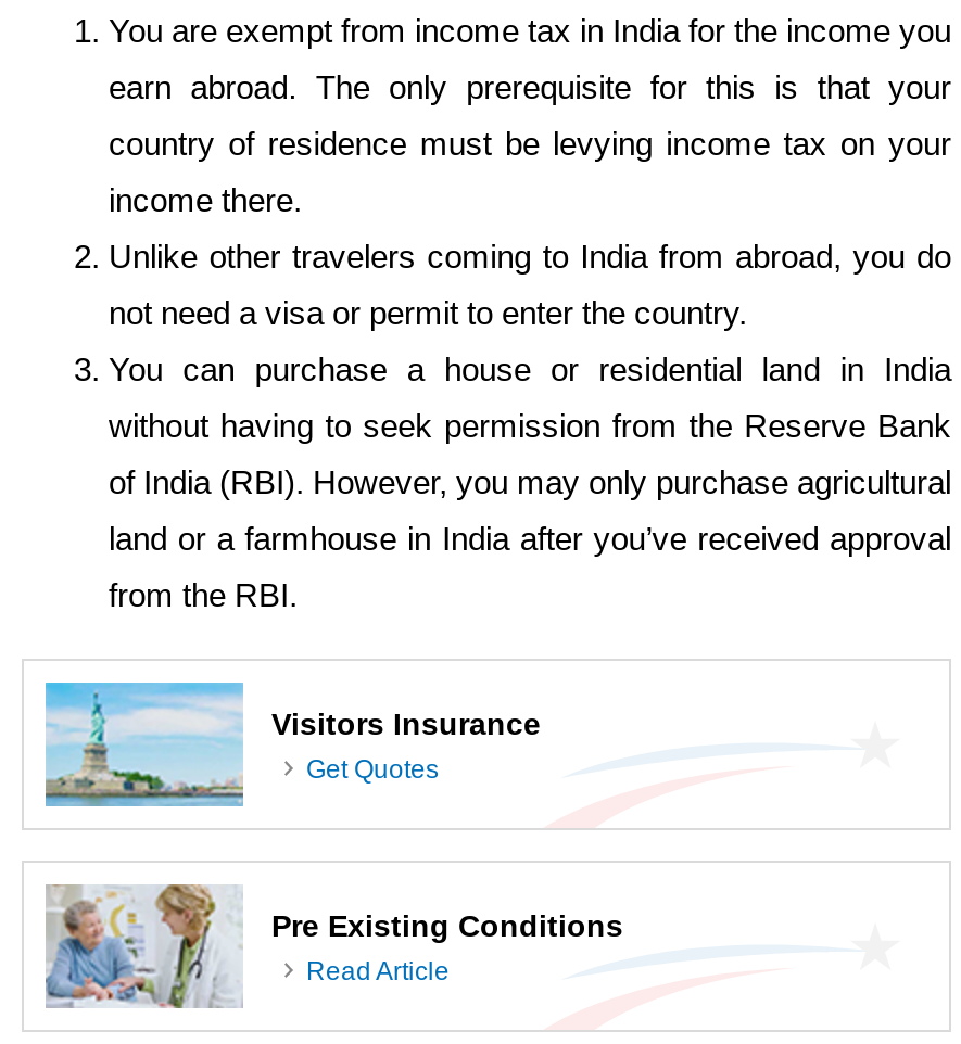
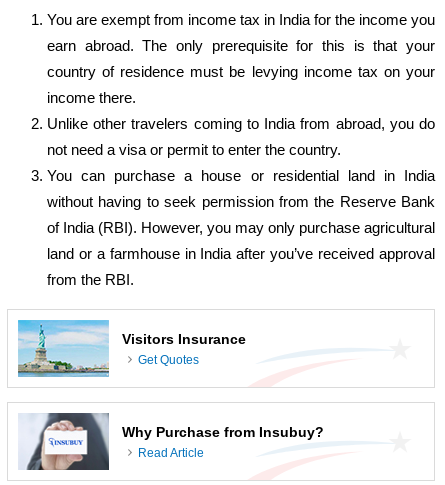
- [image]
- Pre Existing Conditions
+ [image]
+ Why Purchase from Insubuy?
